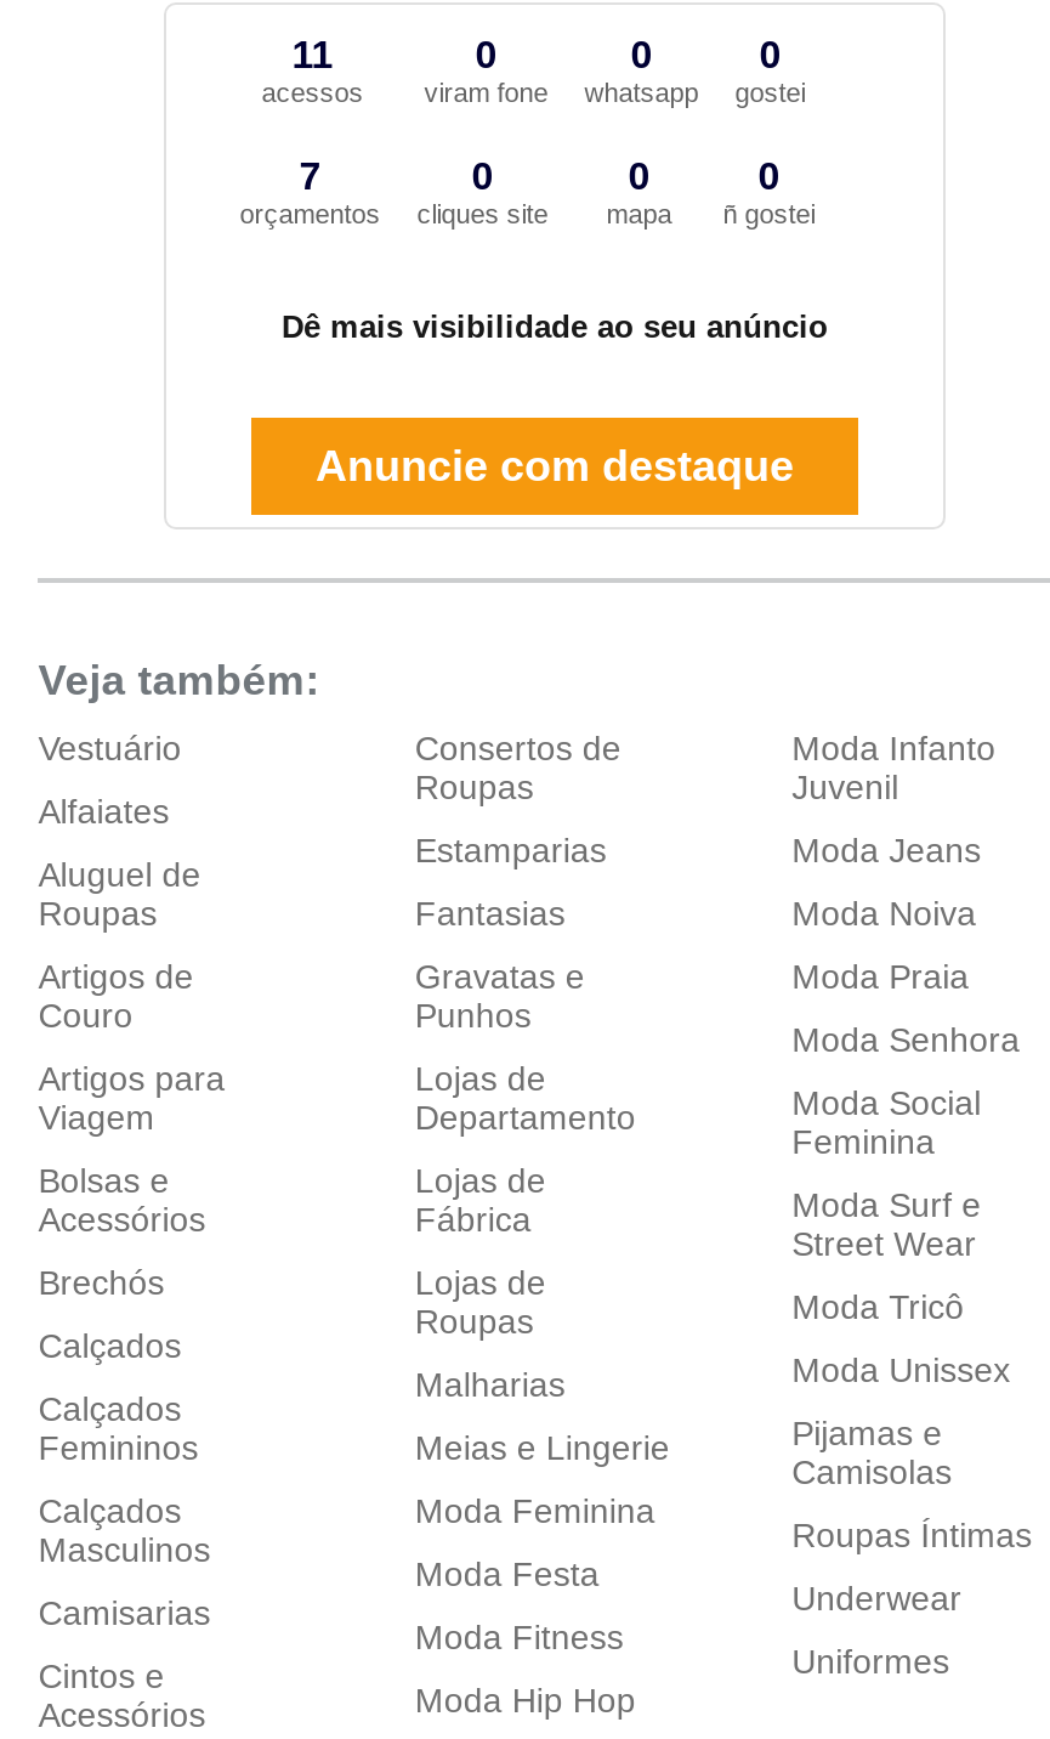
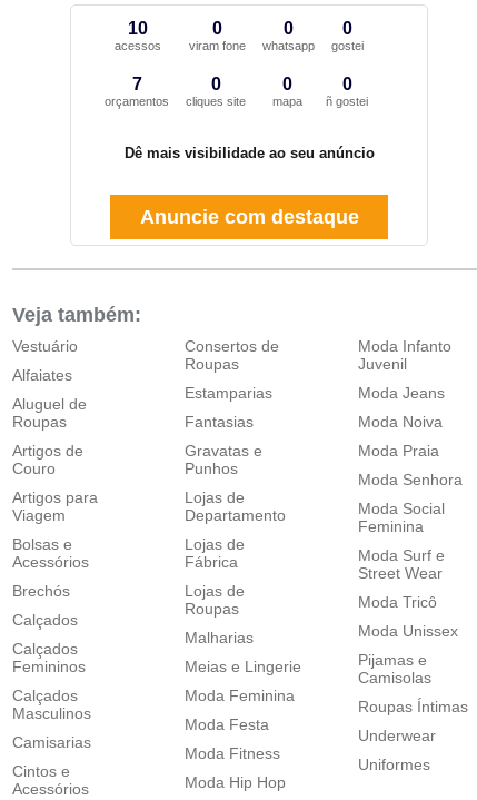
- 11
+ 10
